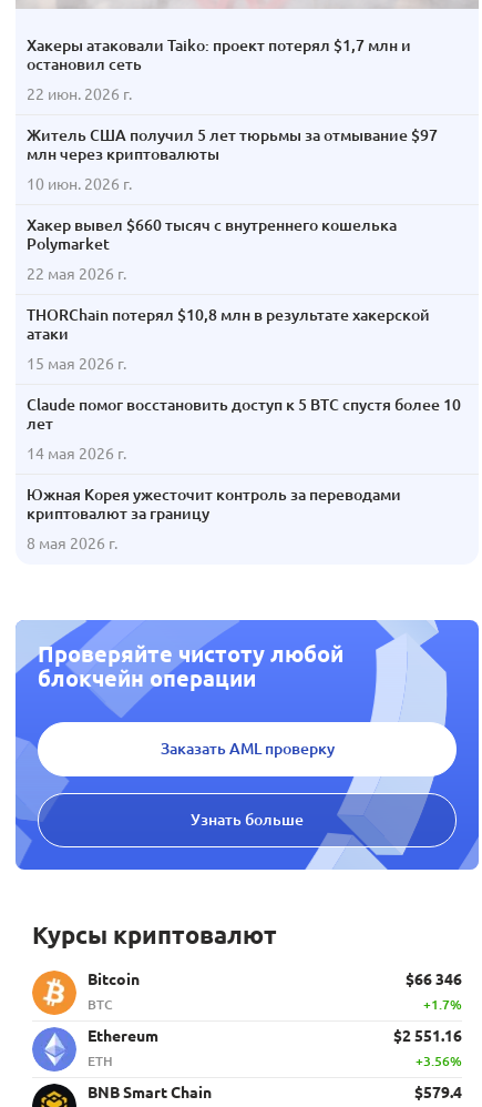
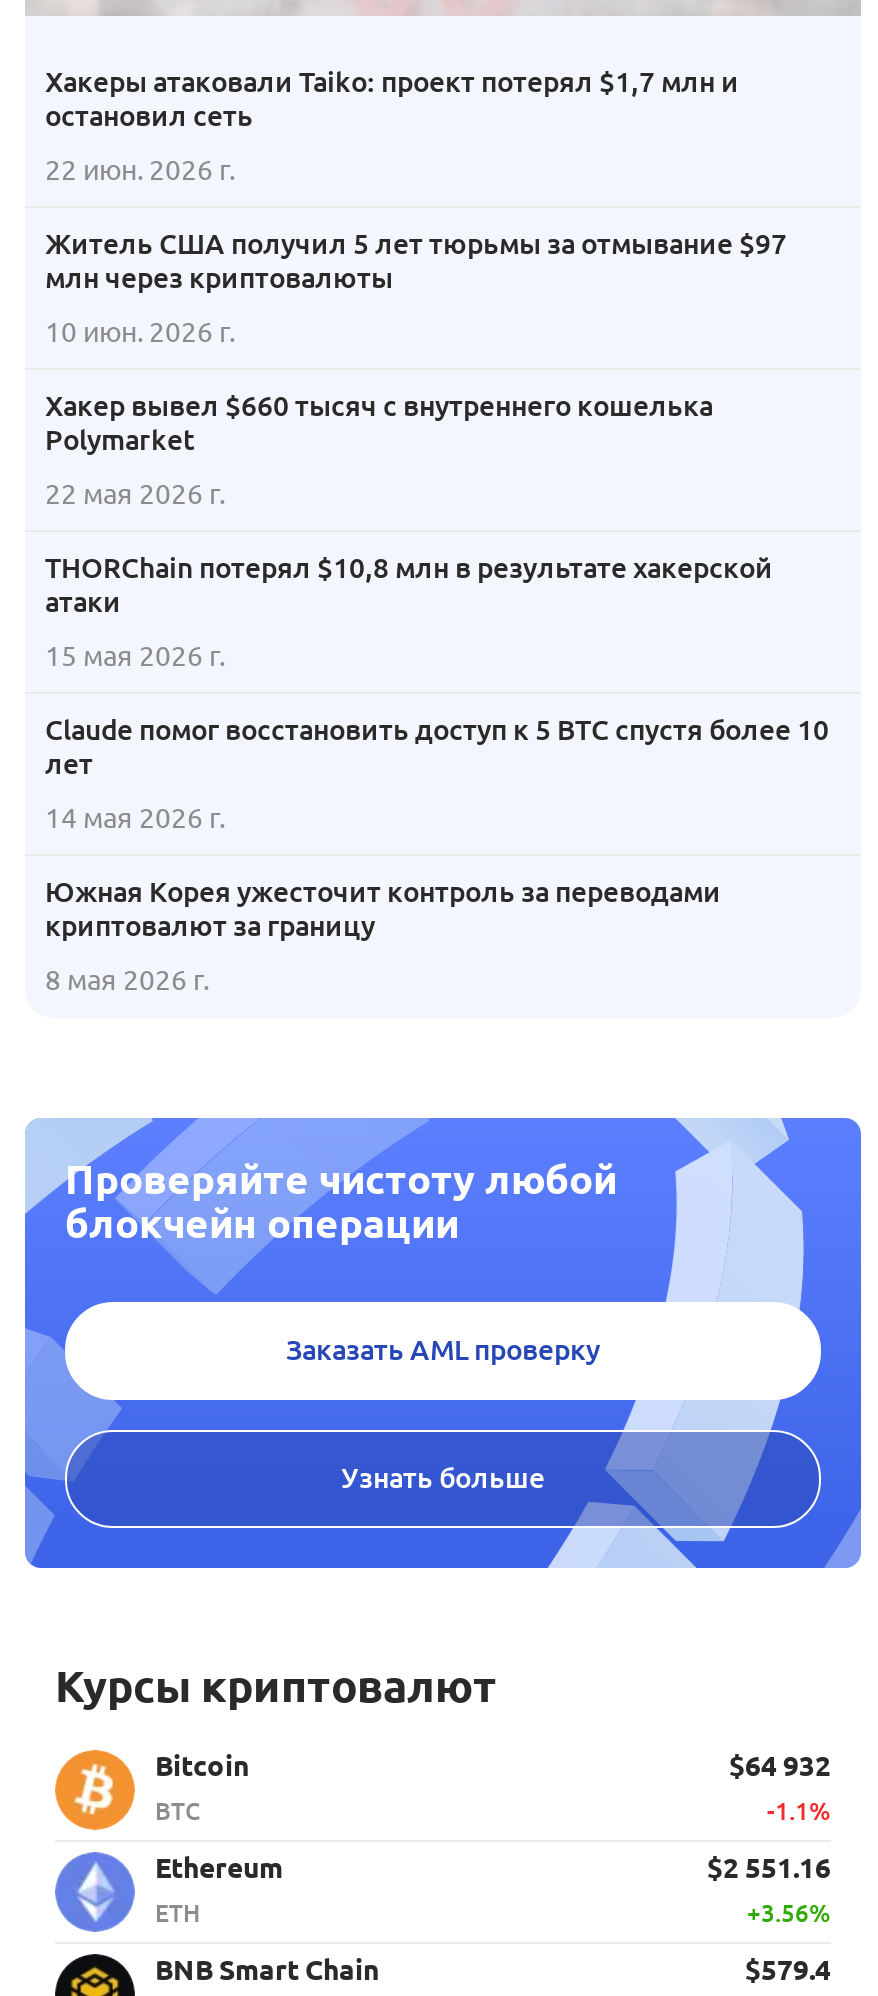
- $66 346
+ $64 932

- +1.7%
+ -1.1%
